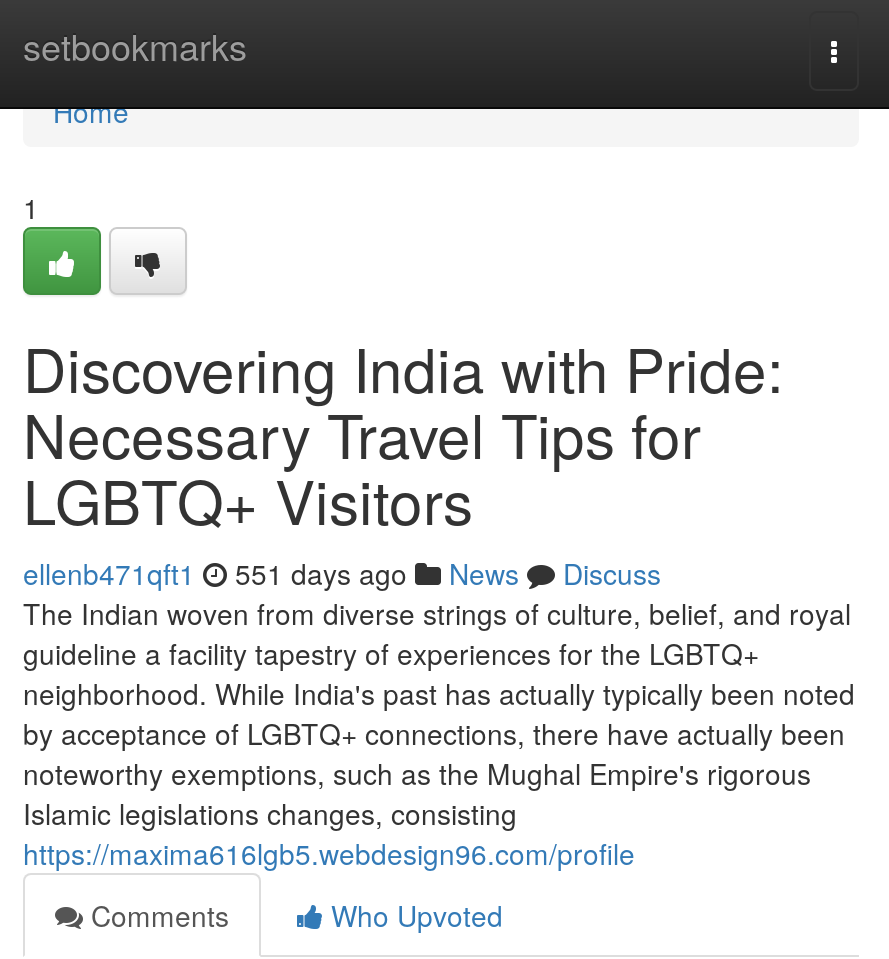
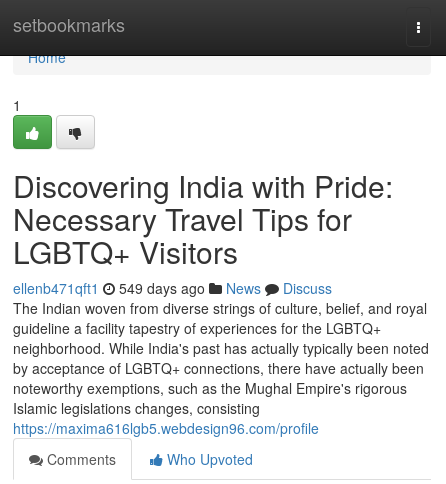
- ellenb471qft1 551 days ago News Discuss
+ ellenb471qft1 549 days ago News Discuss
